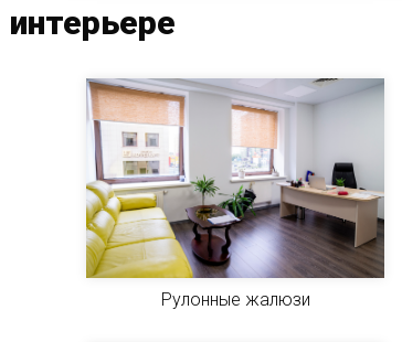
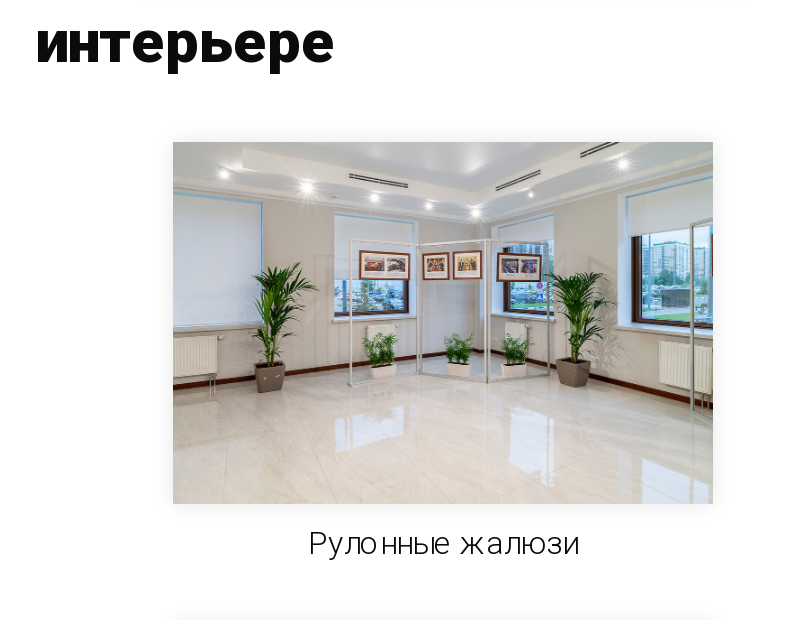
- [image]
+ [image]
